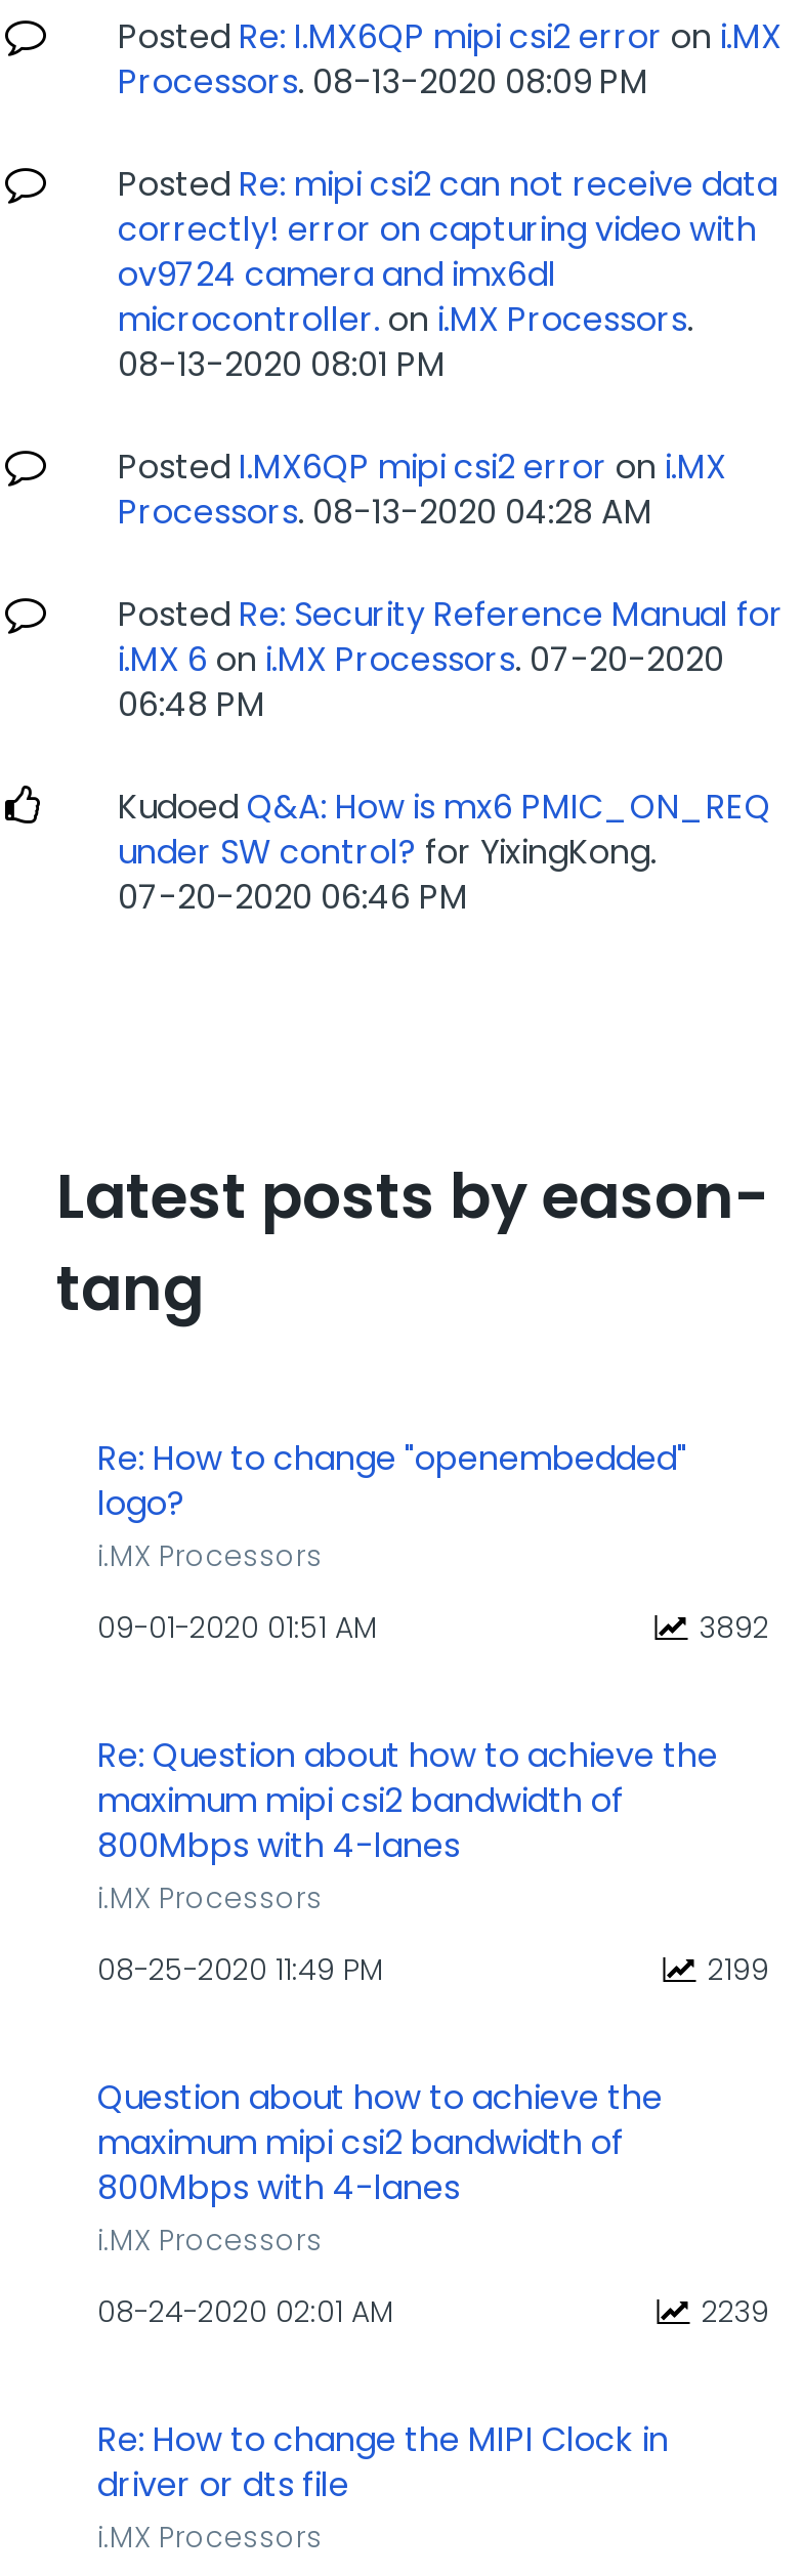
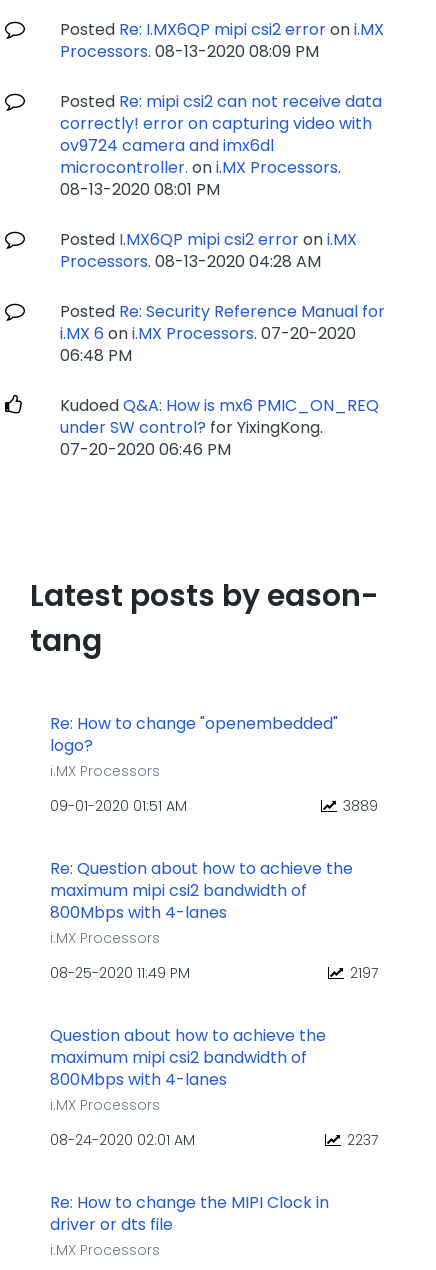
- 3892
+ 3889

- 2199
+ 2197

- 2239
+ 2237
